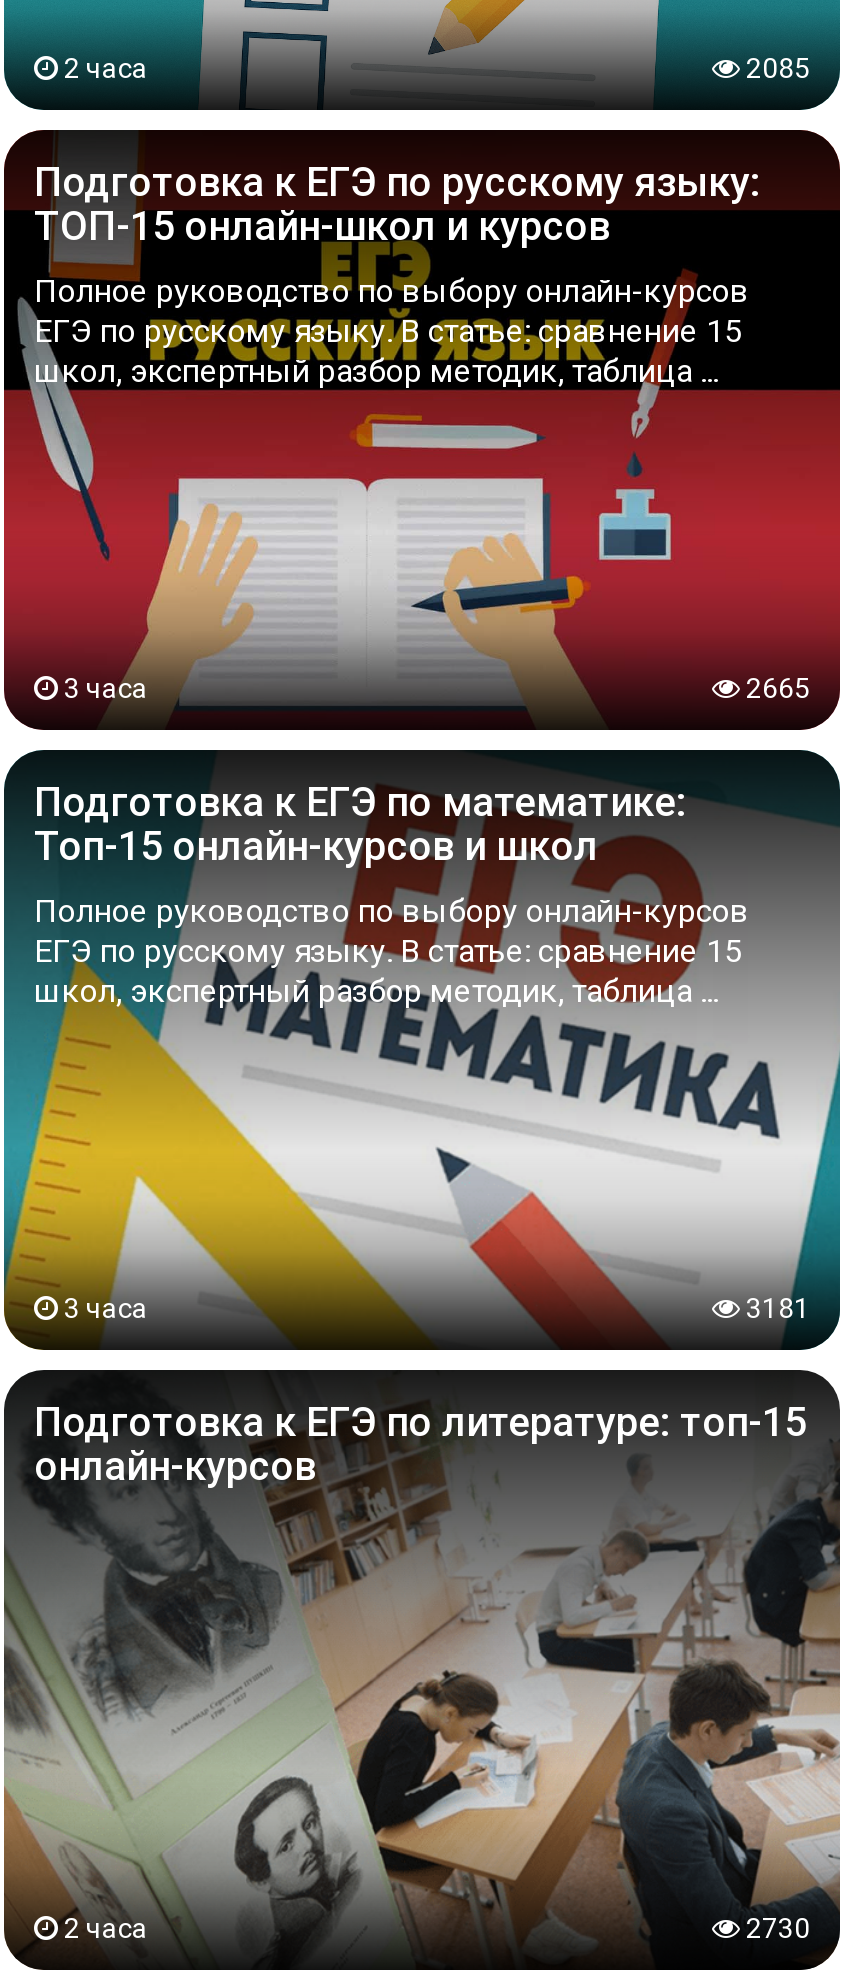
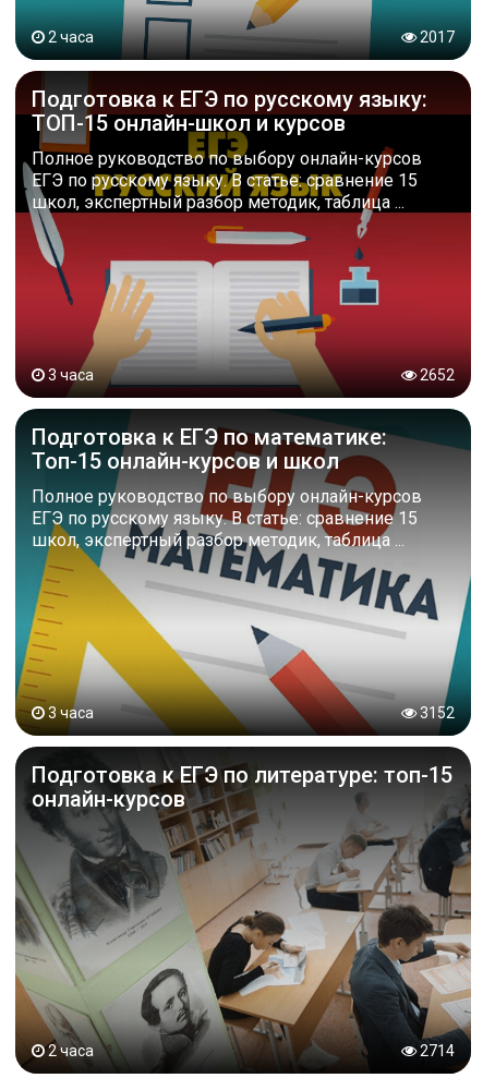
- 2085
+ 2017

- 2665
+ 2652

- 3181
+ 3152

- 2730
+ 2714
